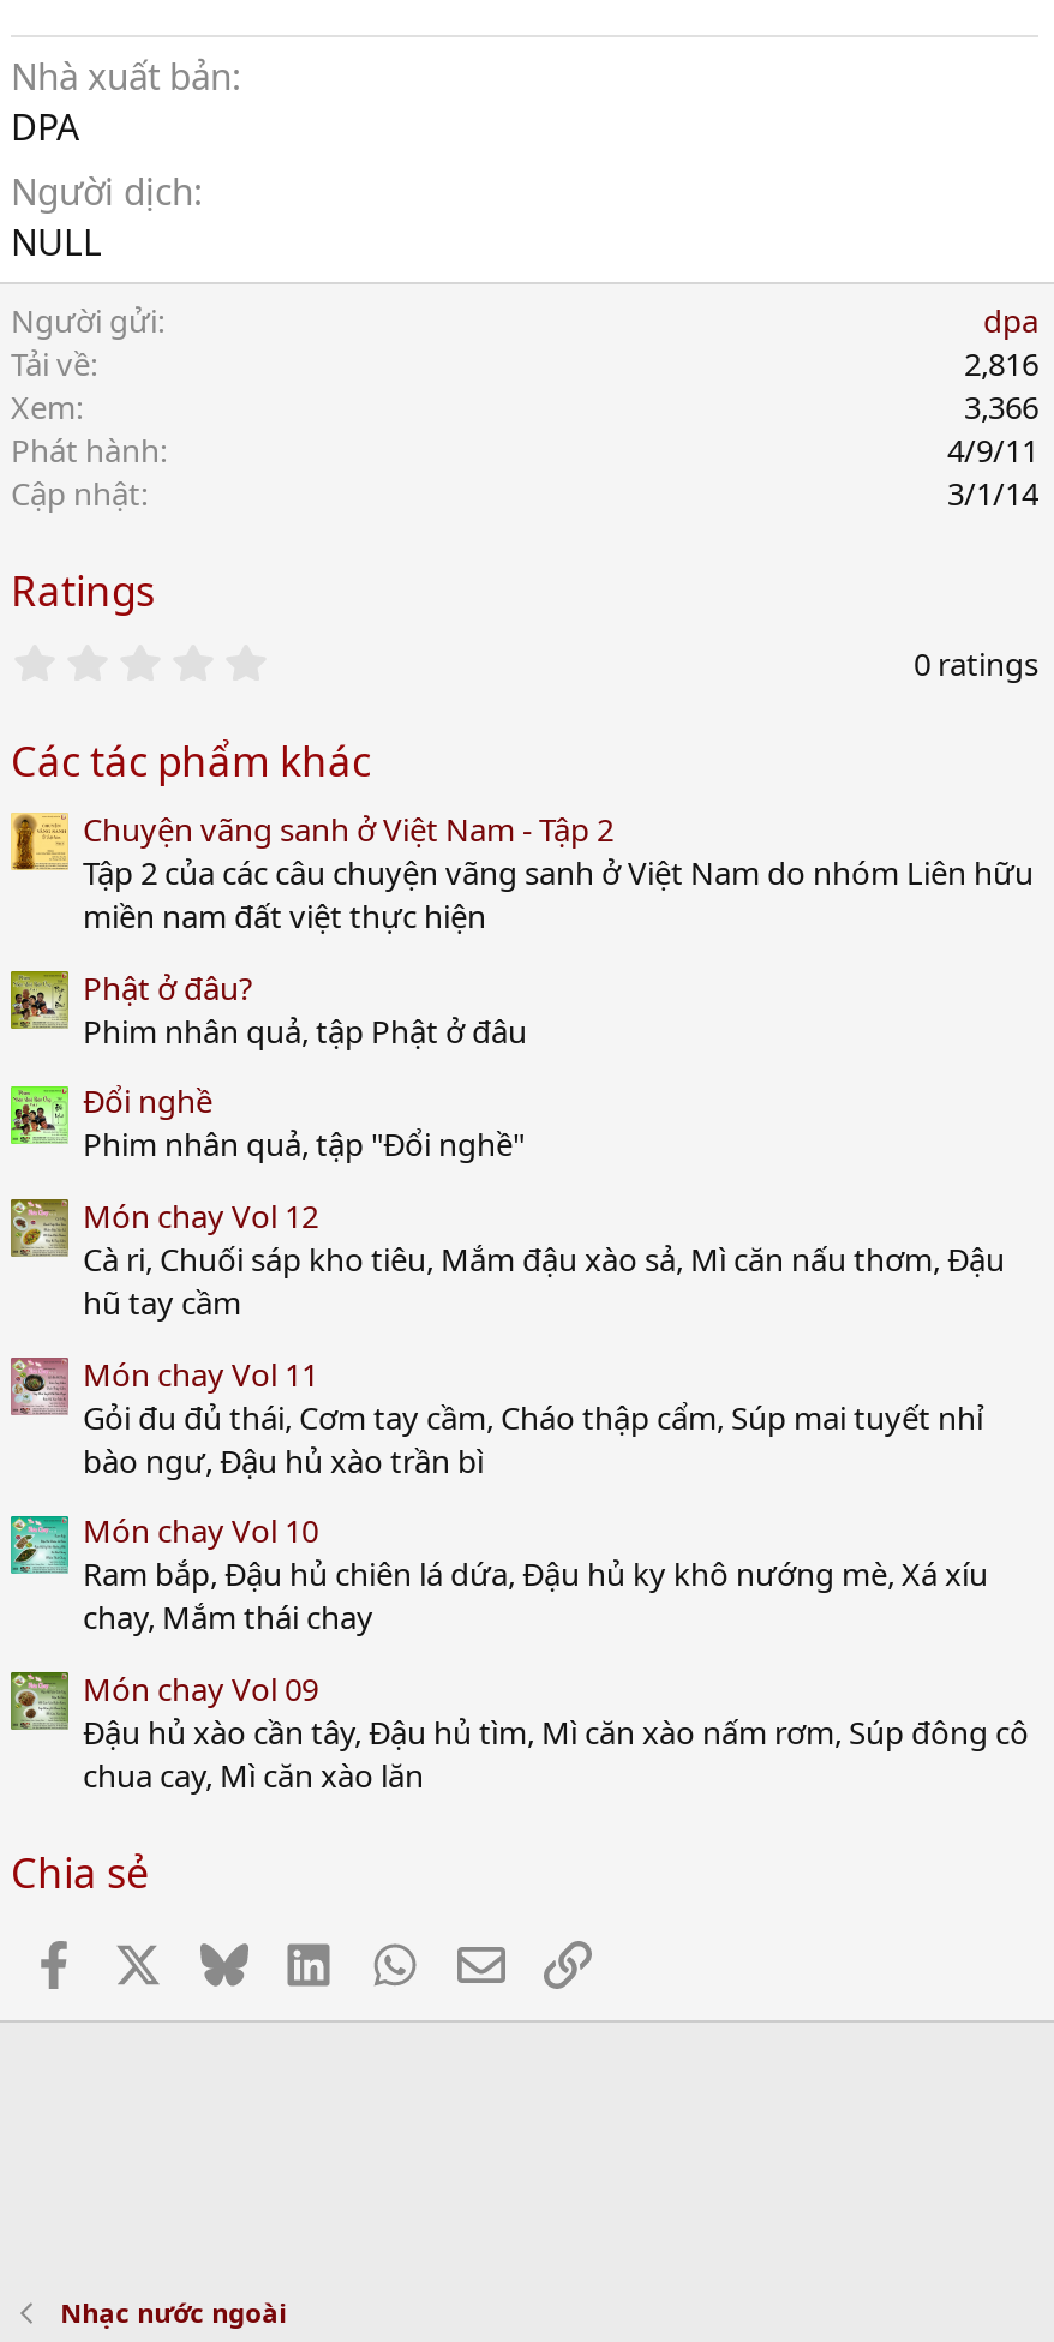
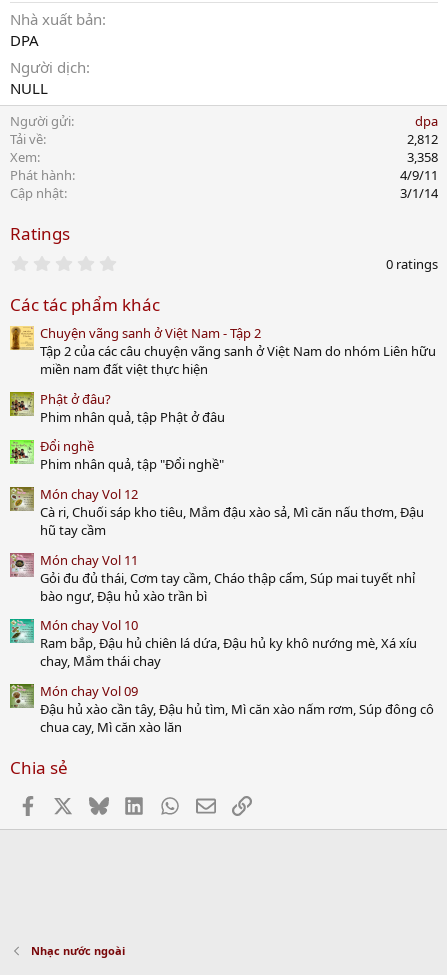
- 2,816
+ 2,812

- 3,366
+ 3,358
